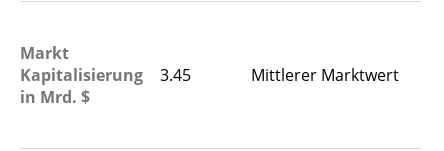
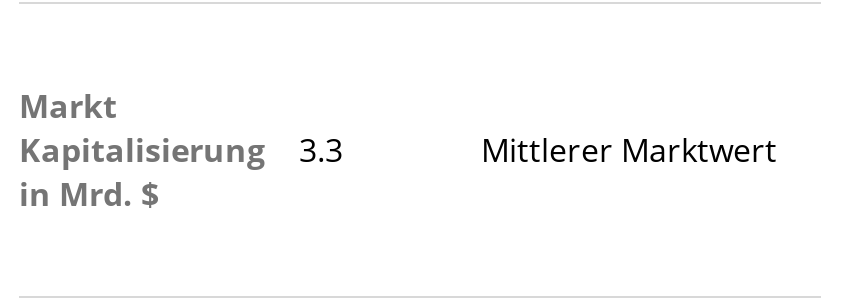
- Kapitalisierung 3.45
+ Kapitalisierung 3.3
